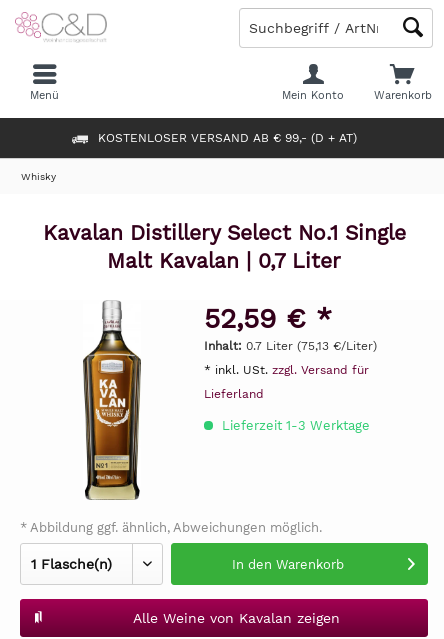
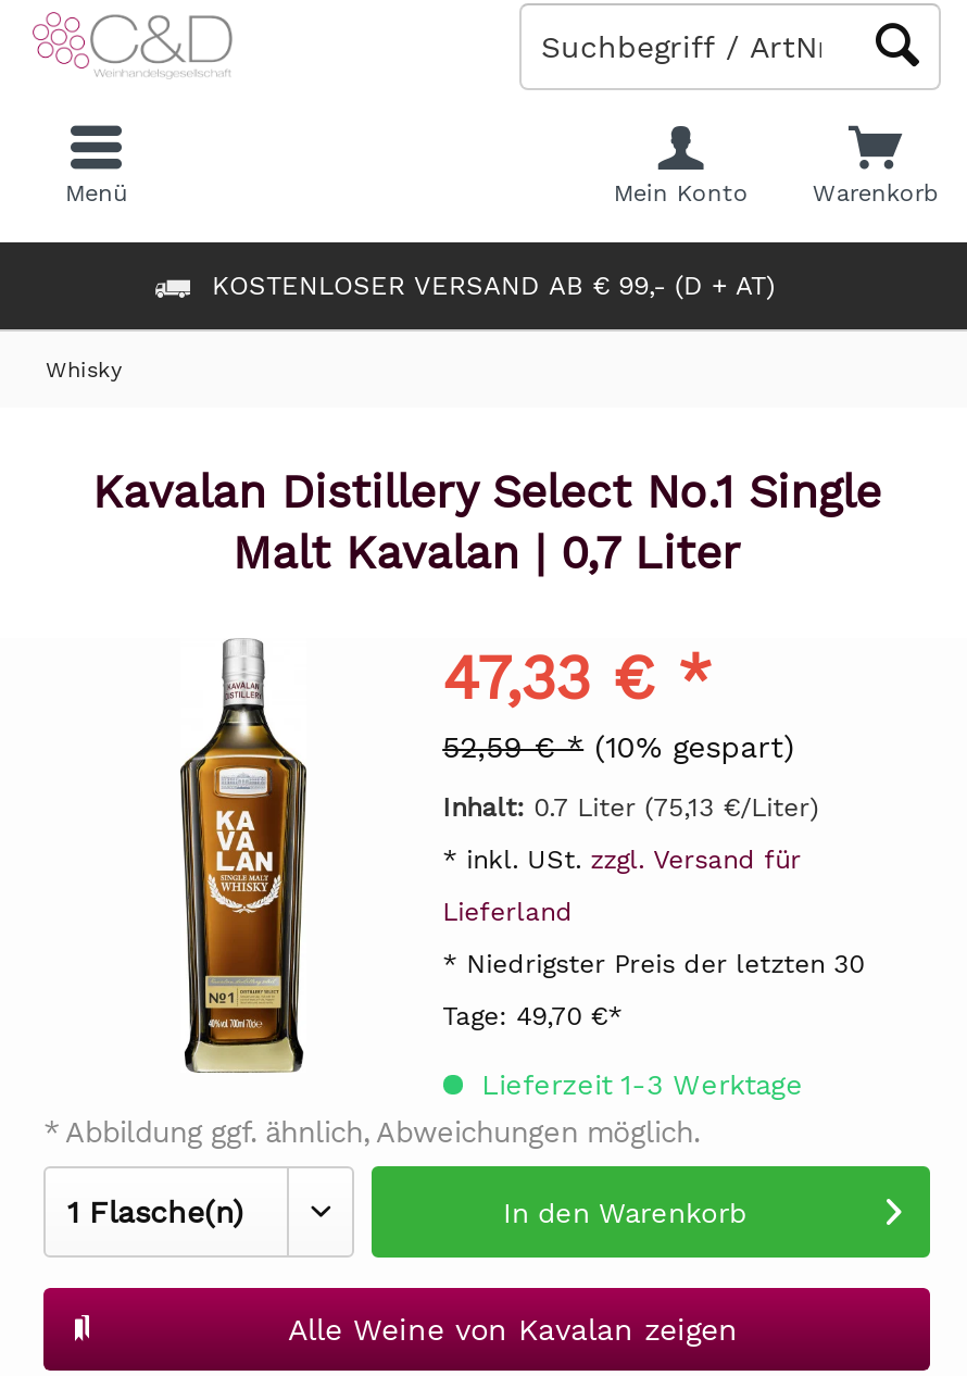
- 52,59 € *
+ 47,33 € *
+ 52,59 € * (10% gespart)

moved down: Inhalt: 0.7 Liter (75,13 €/Liter) | * inkl. USt. zzgl. Versand für | Lieferland

- [image]
+ [image]

+ * Niedrigster Preis der letzten 30
+ Tage: 49,70 €*

moved down: Lieferzeit 1-3 Werktage
